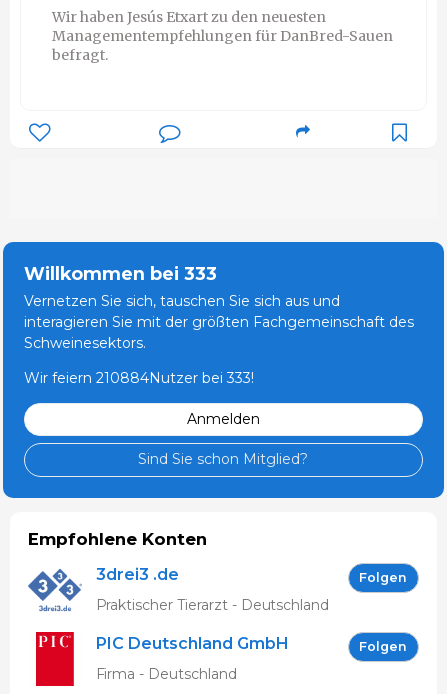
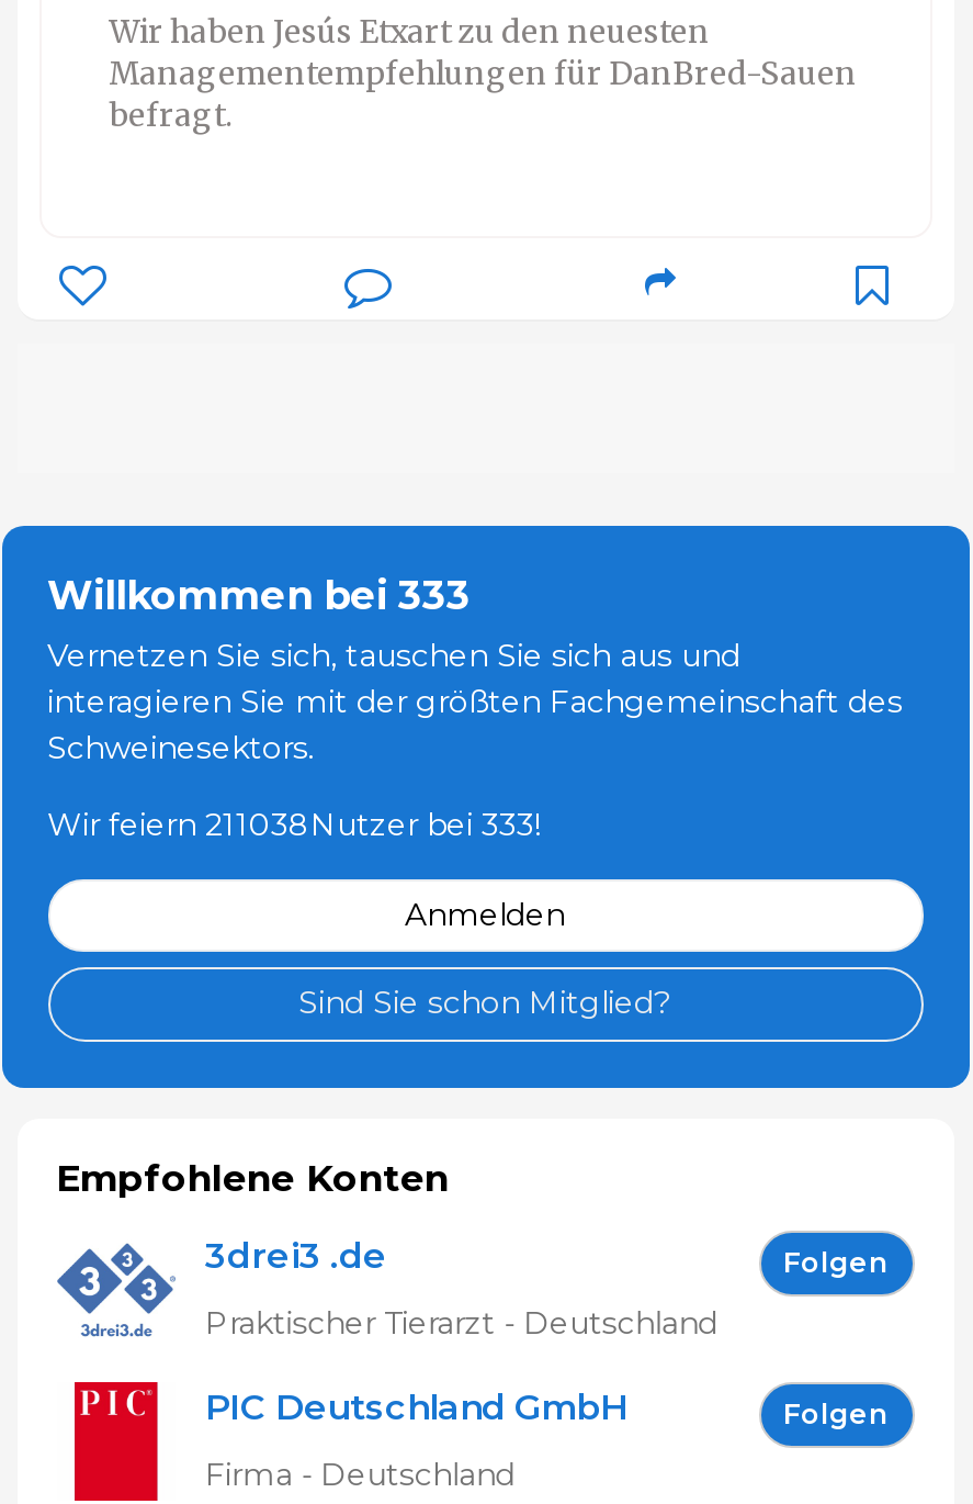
- Wir feiern 210884Nutzer bei 333!
+ Wir feiern 211038Nutzer bei 333!
